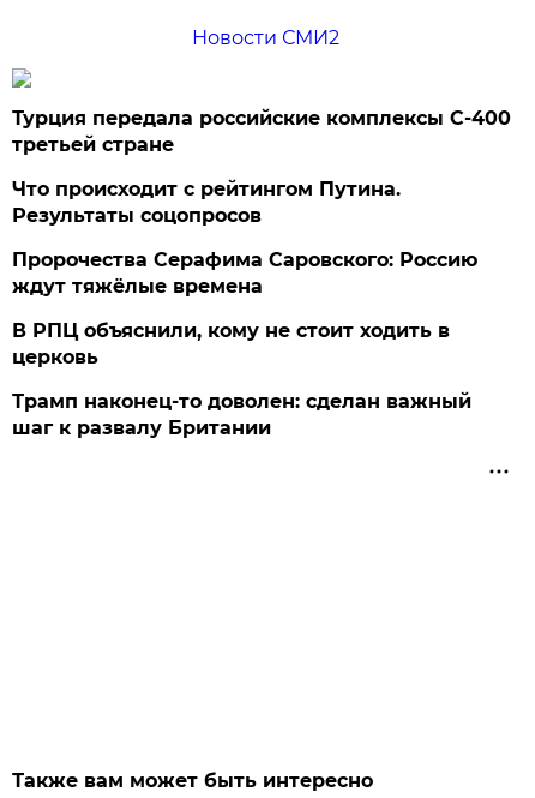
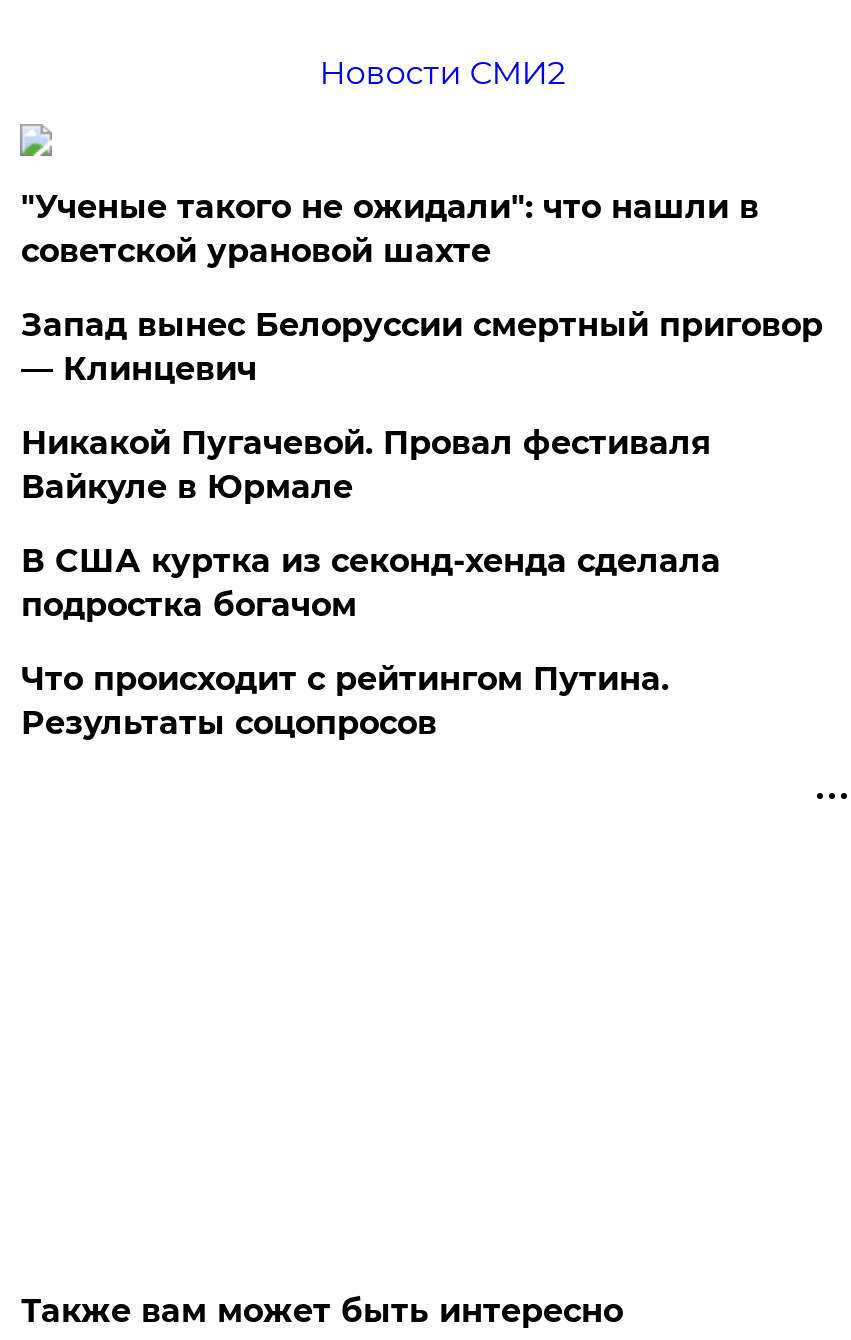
- Турция передала российские комплексы С-400
- третьей стране
+ "Ученые такого не ожидали": что нашли в
+ советской урановой шахте
+ Запад вынес Белоруссии смертный приговор
+ — Клинцевич
+ Никакой Пугачевой. Провал фестиваля
+ Вайкуле в Юрмале
+ В США куртка из секонд-хенда сделала
+ подростка богачом

moved down: Что происходит с рейтингом Путина. | Результаты соцопросов

- Пророчества Серафима Саровского: Россию
- ждут тяжёлые времена
- В РПЦ объяснили, кому не стоит ходить в
- церковь
- Трамп наконец-то доволен: сделан важный
- шаг к развалу Британии
